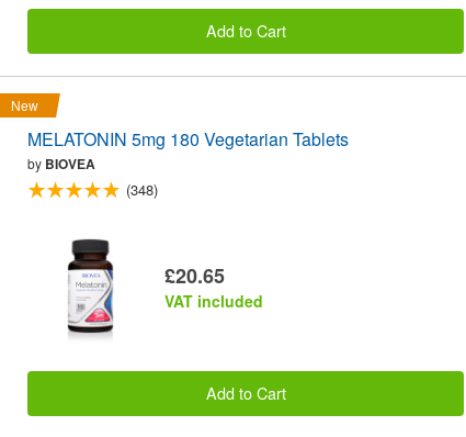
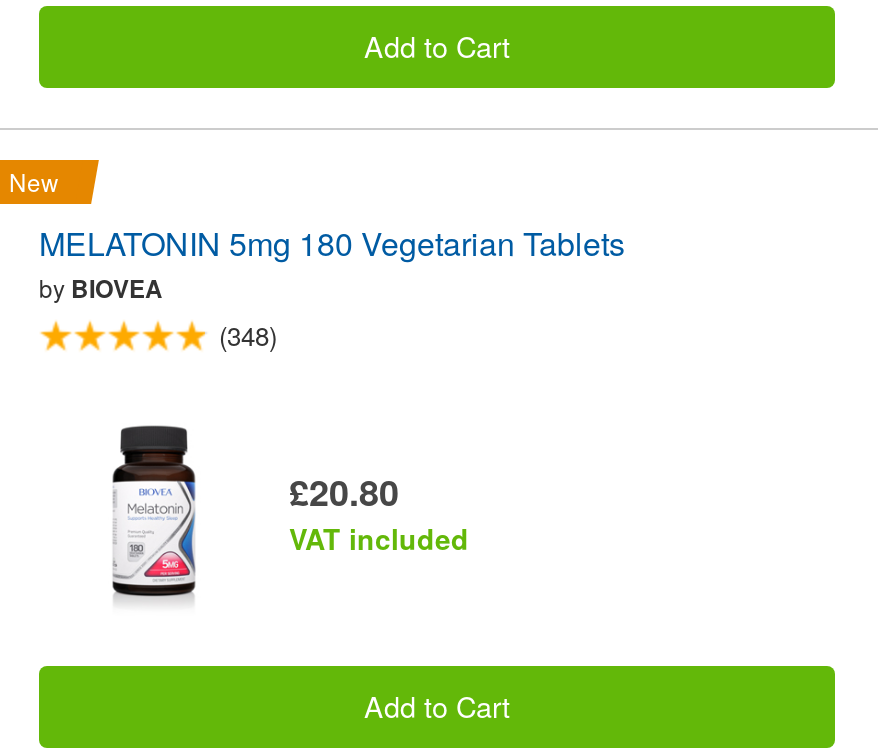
- £20.65
+ £20.80
